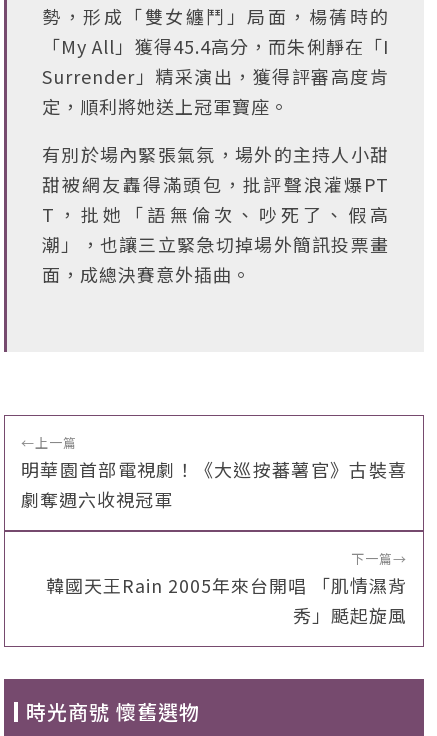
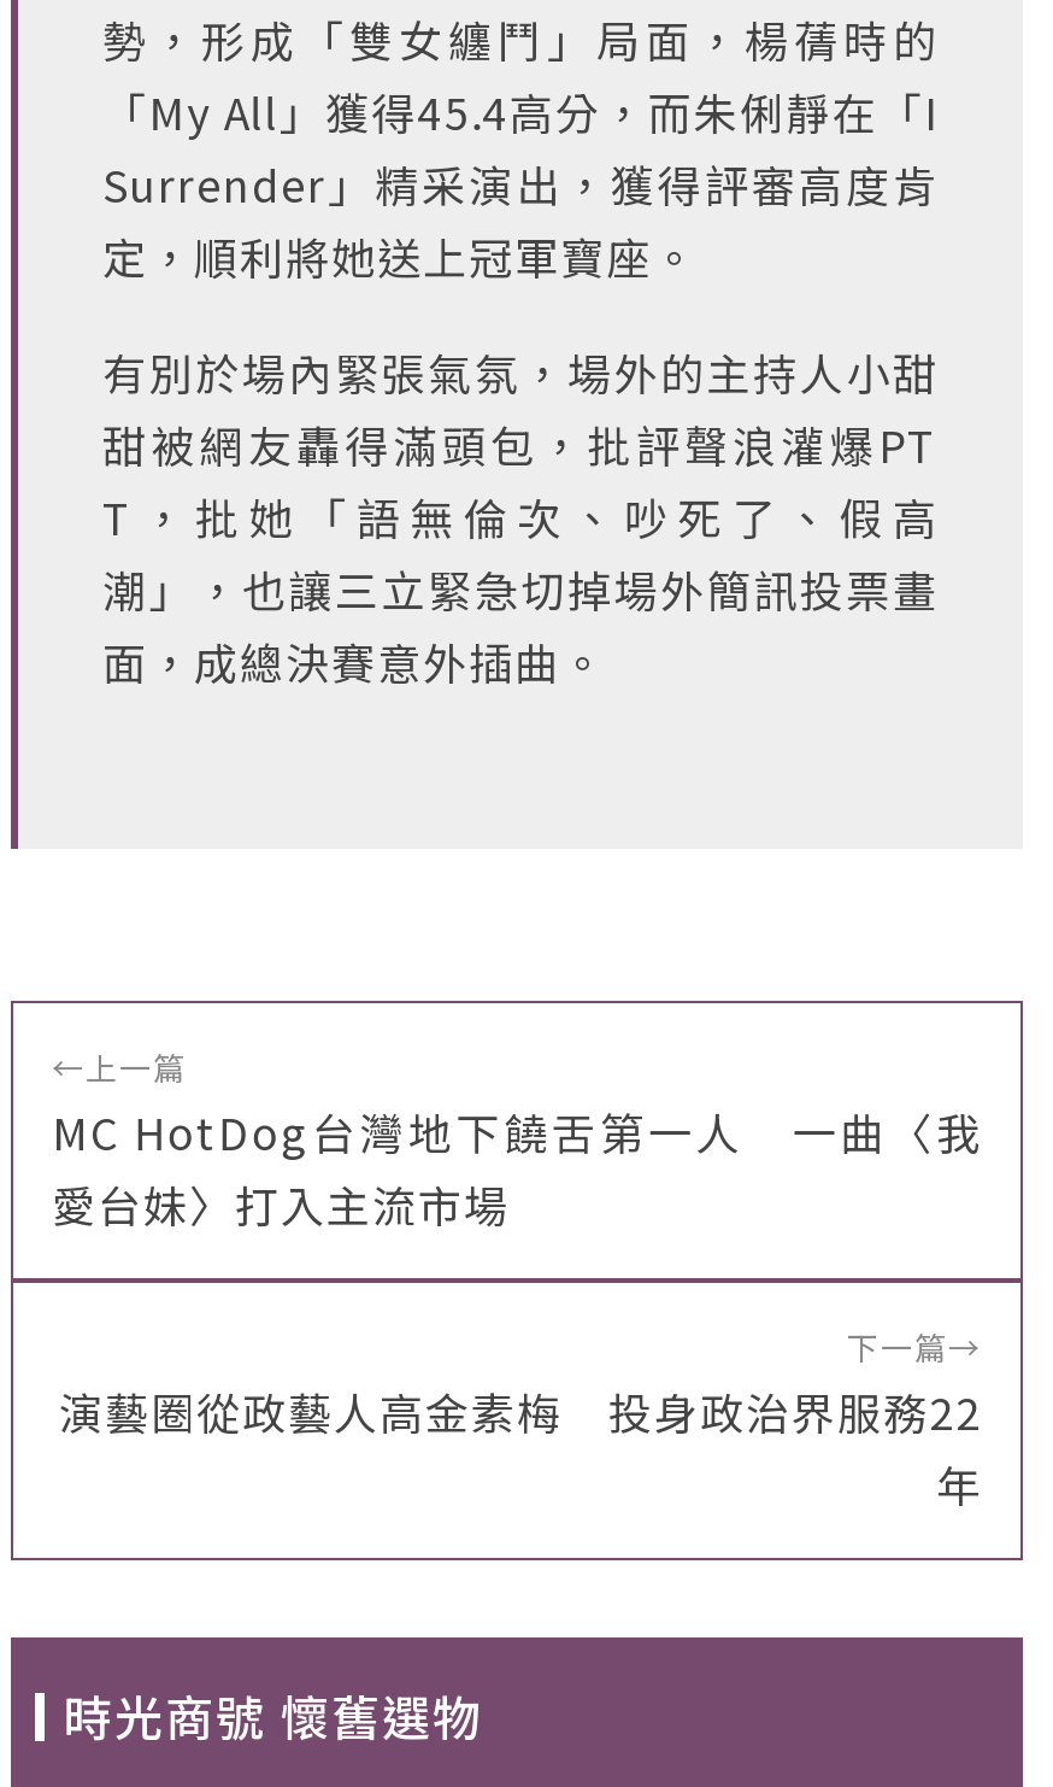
- 明華園首部電視劇！《大巡按蕃薯官》古裝喜
- 劇奪週六收視冠軍
+ MC HotDog台灣地下饒舌第一人 一曲〈我
+ 愛台妹〉打入主流市場

- 韓國天王Rain 2005年來台開唱 「肌情濕背
- 秀」颳起旋風
+ 演藝圈從政藝人高金素梅 投身政治界服務22
+ 年
